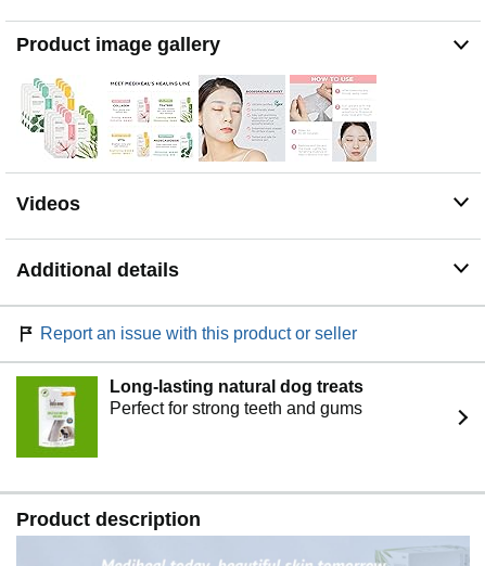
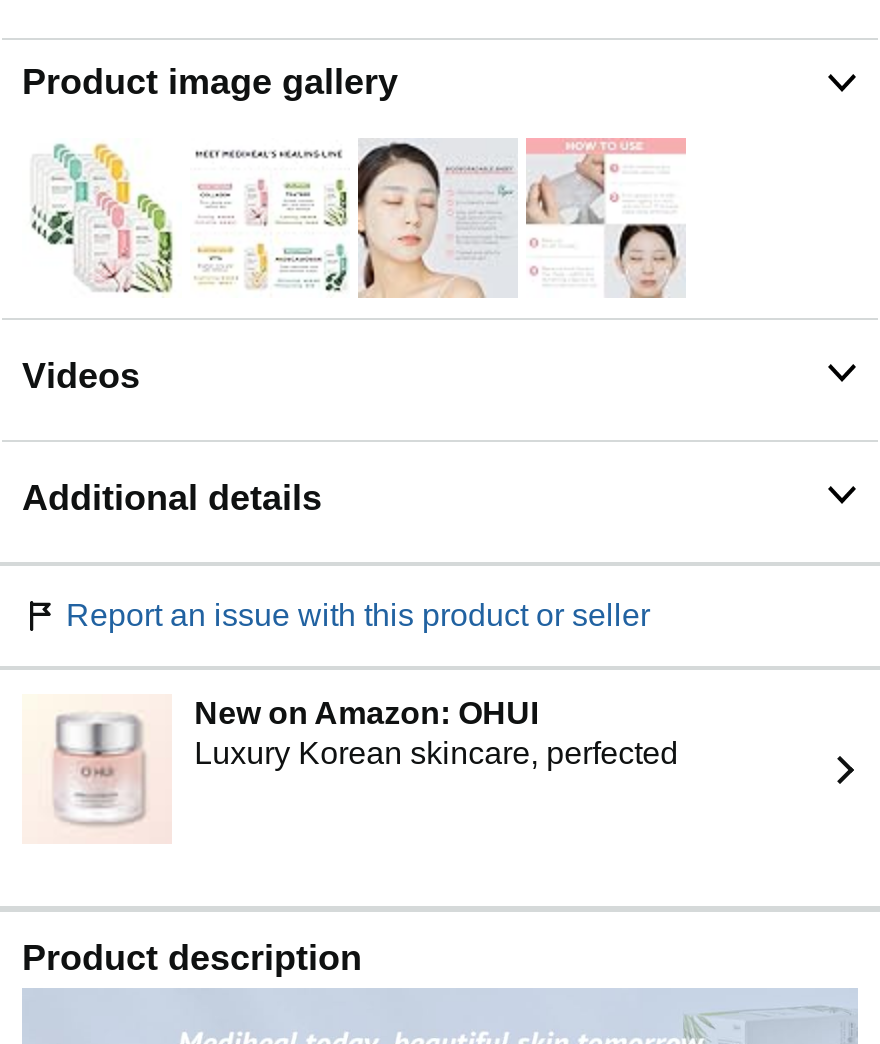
- [image]
- Long-lasting natural dog treats
- Perfect for strong teeth and gums
+ [image]
+ New on Amazon: OHUI
+ Luxury Korean skincare, perfected
